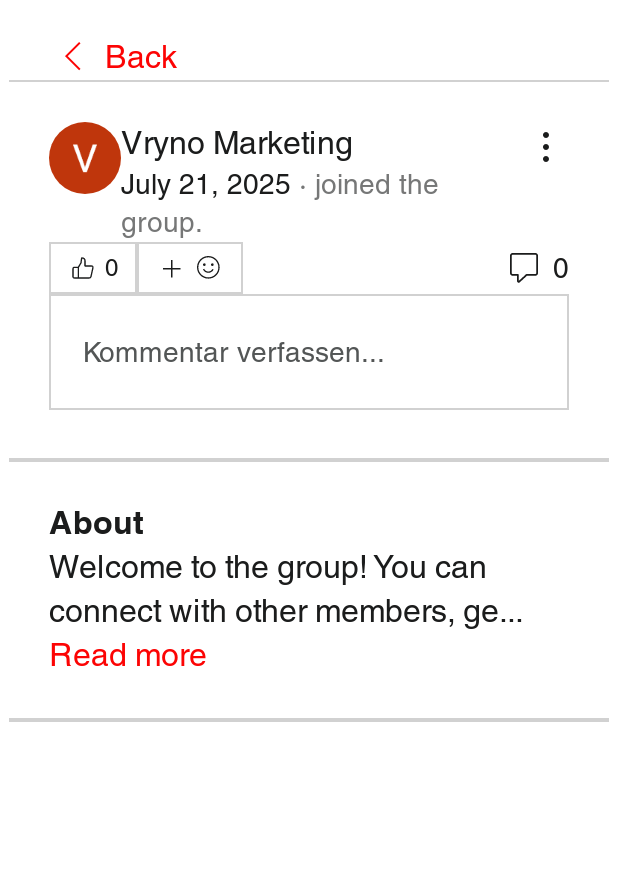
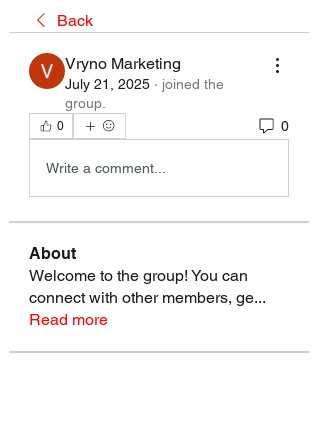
- Kommentar verfassen...
+ Write a comment...
